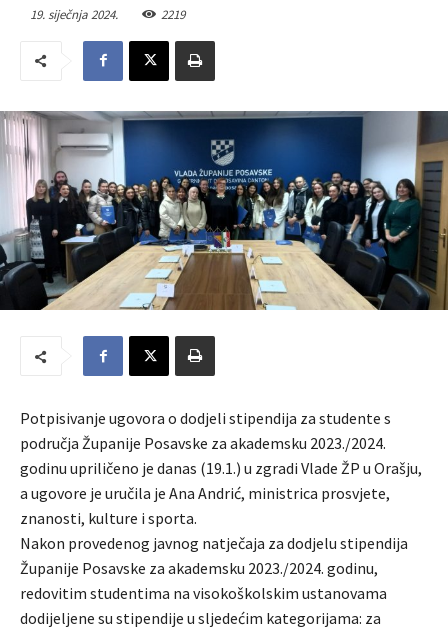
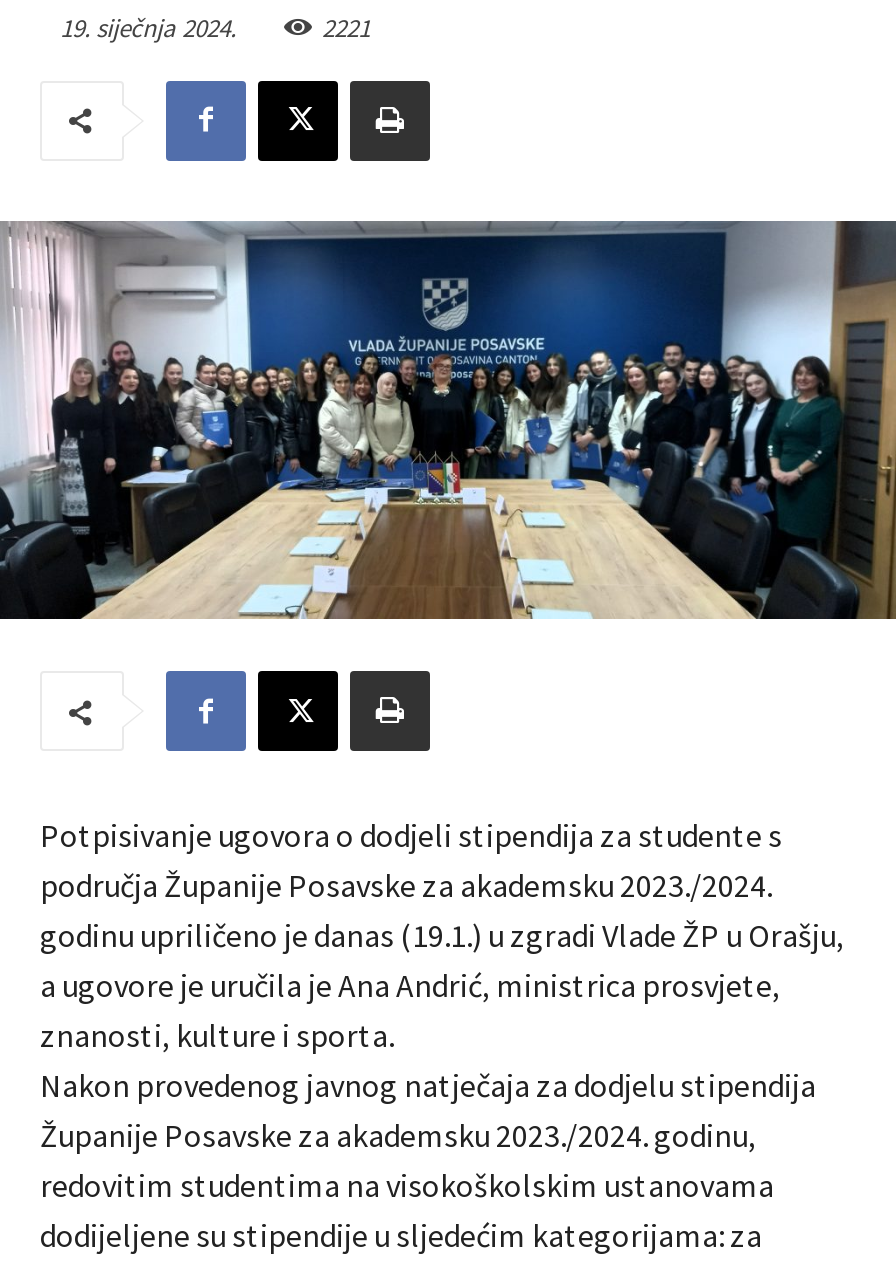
- 2219
+ 2221
